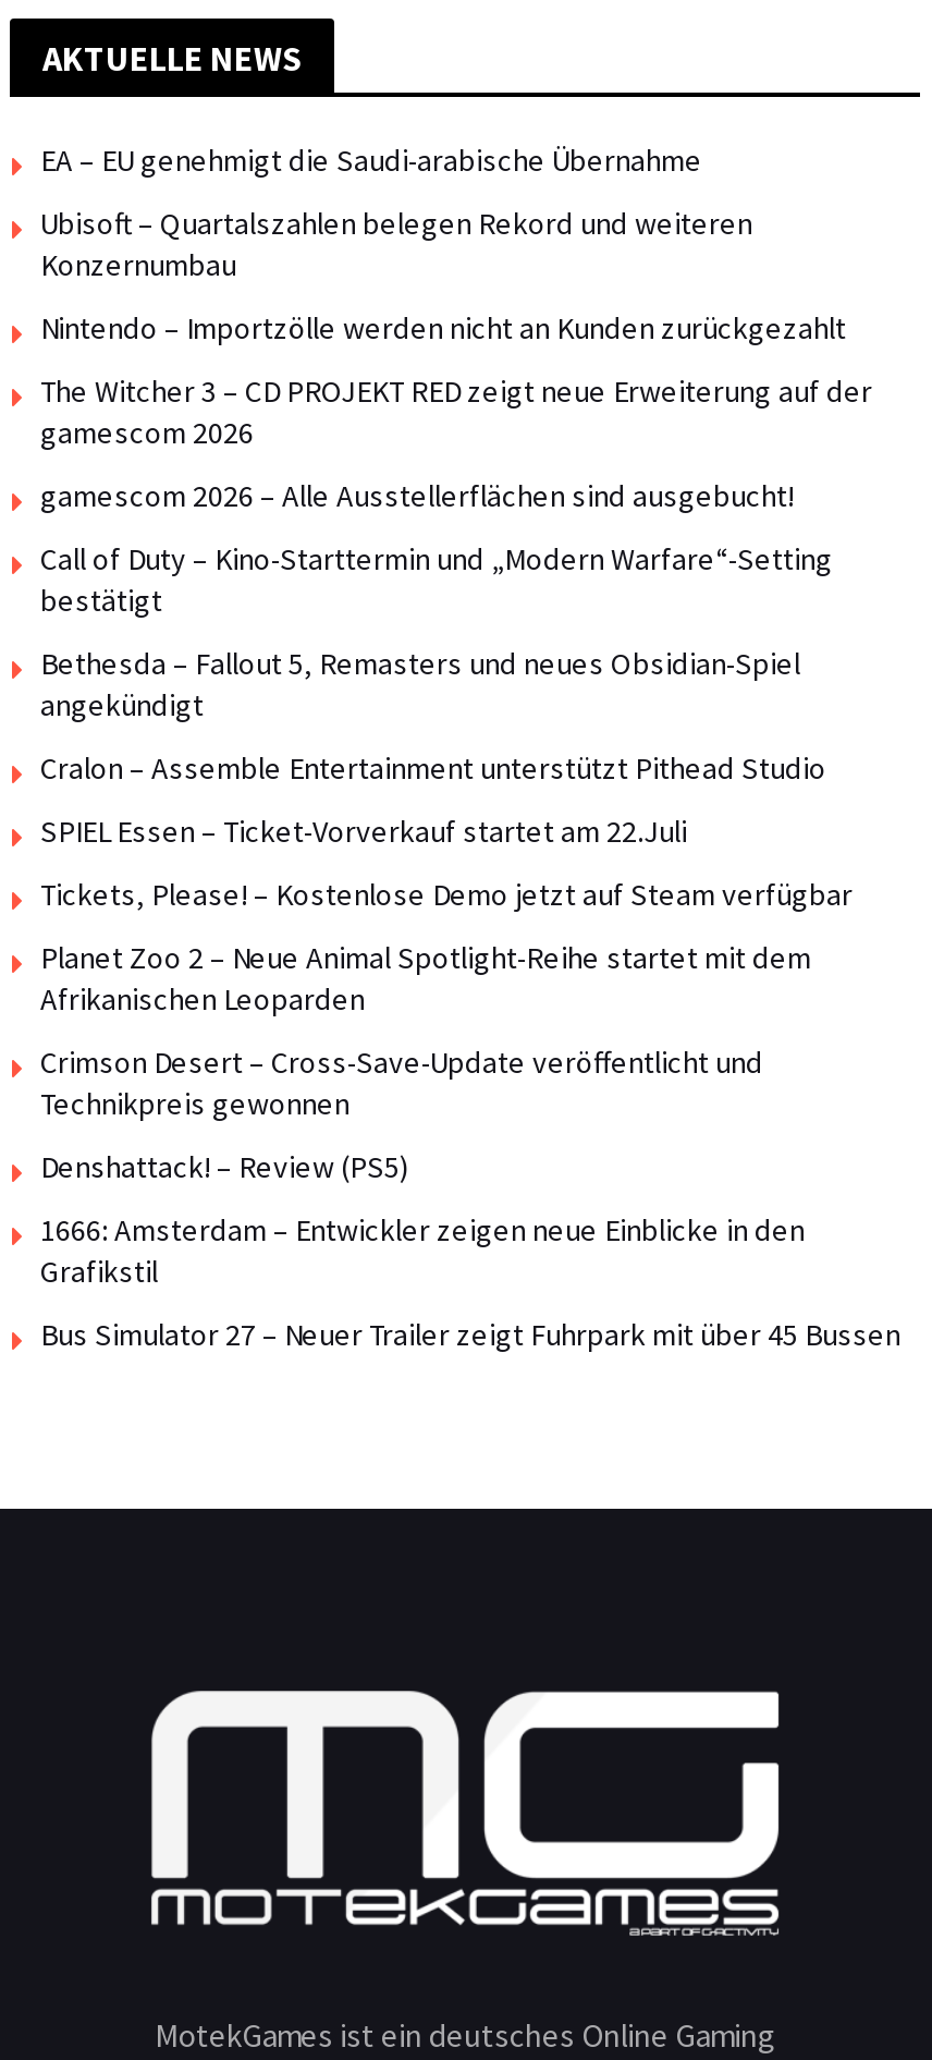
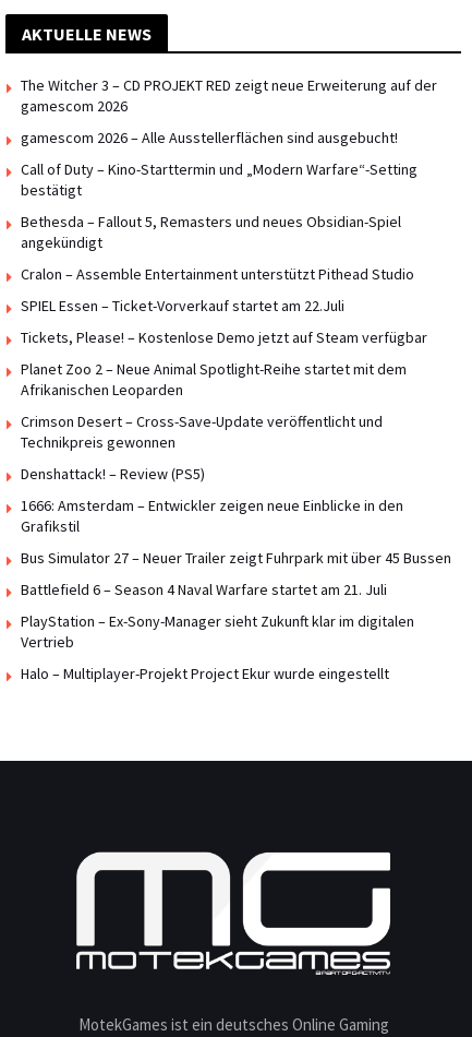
- EA – EU genehmigt die Saudi-arabische Übernahme
- Ubisoft – Quartalszahlen belegen Rekord und weiteren
- Konzernumbau
- Nintendo – Importzölle werden nicht an Kunden zurückgezahlt

moved up: The Witcher 3 – CD PROJEKT RED zeigt neue Erweiterung auf der | gamescom 2026 | gamescom 2026 – Alle Ausstellerflächen sind ausgebucht! | ... | Grafikstil | Bus Simulator 27 – Neuer Trailer zeigt Fuhrpark mit über 45 Bussen

+ Battlefield 6 – Season 4 Naval Warfare startet am 21. Juli
+ PlayStation – Ex-Sony-Manager sieht Zukunft klar im digitalen
+ Vertrieb
+ Halo – Multiplayer-Projekt Project Ekur wurde eingestellt
